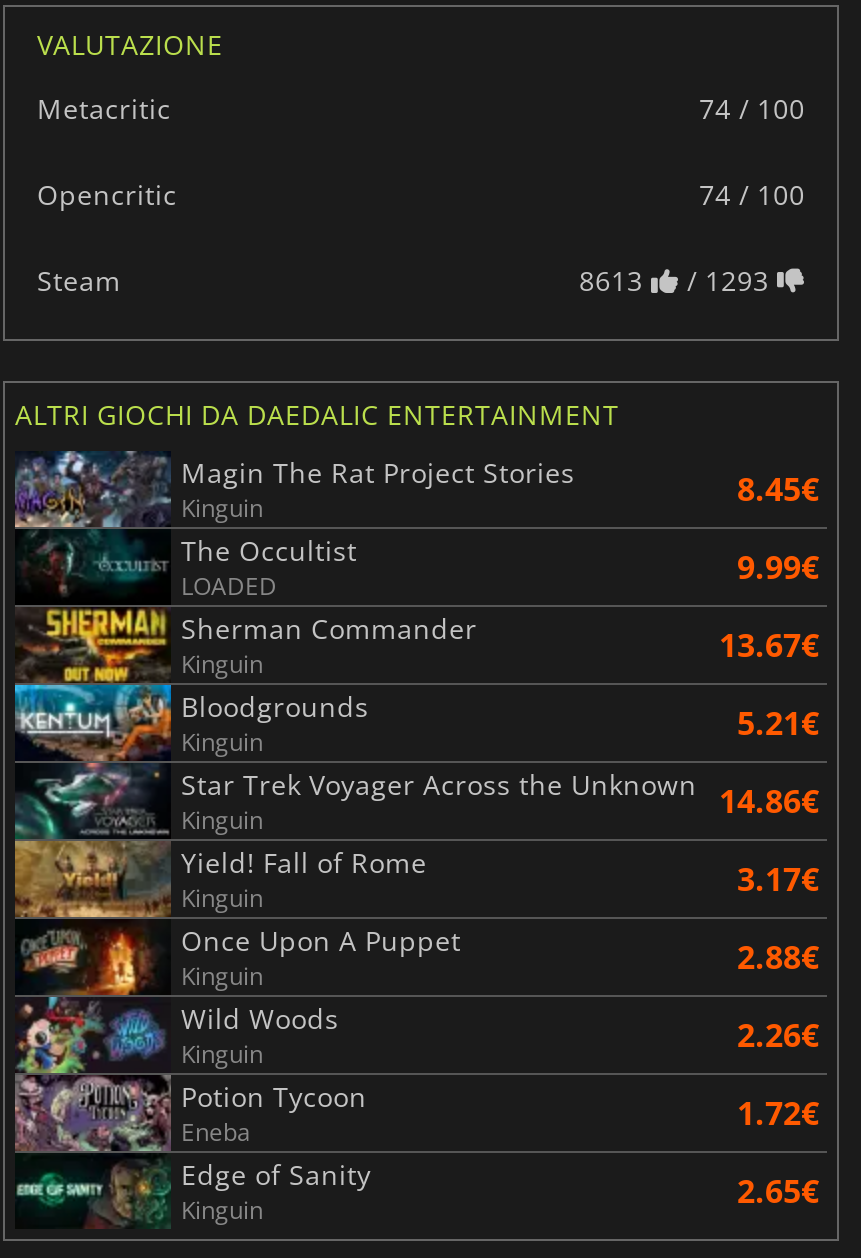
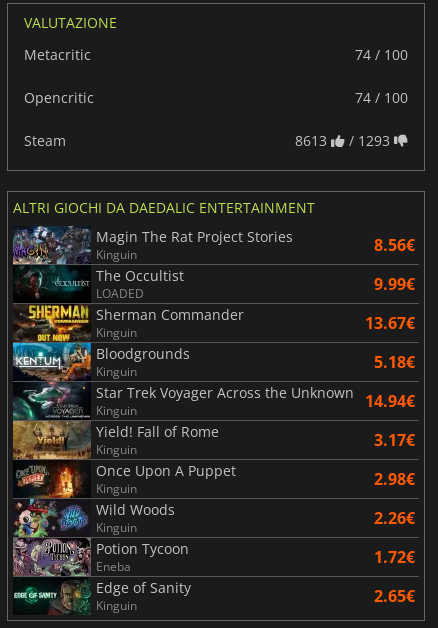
- 8.45€
+ 8.56€

- 5.21€
+ 5.18€

- Star Trek Voyager Across the Unknown 14.86€
+ Star Trek Voyager Across the Unknown 14.94€

- 2.88€
+ 2.98€
